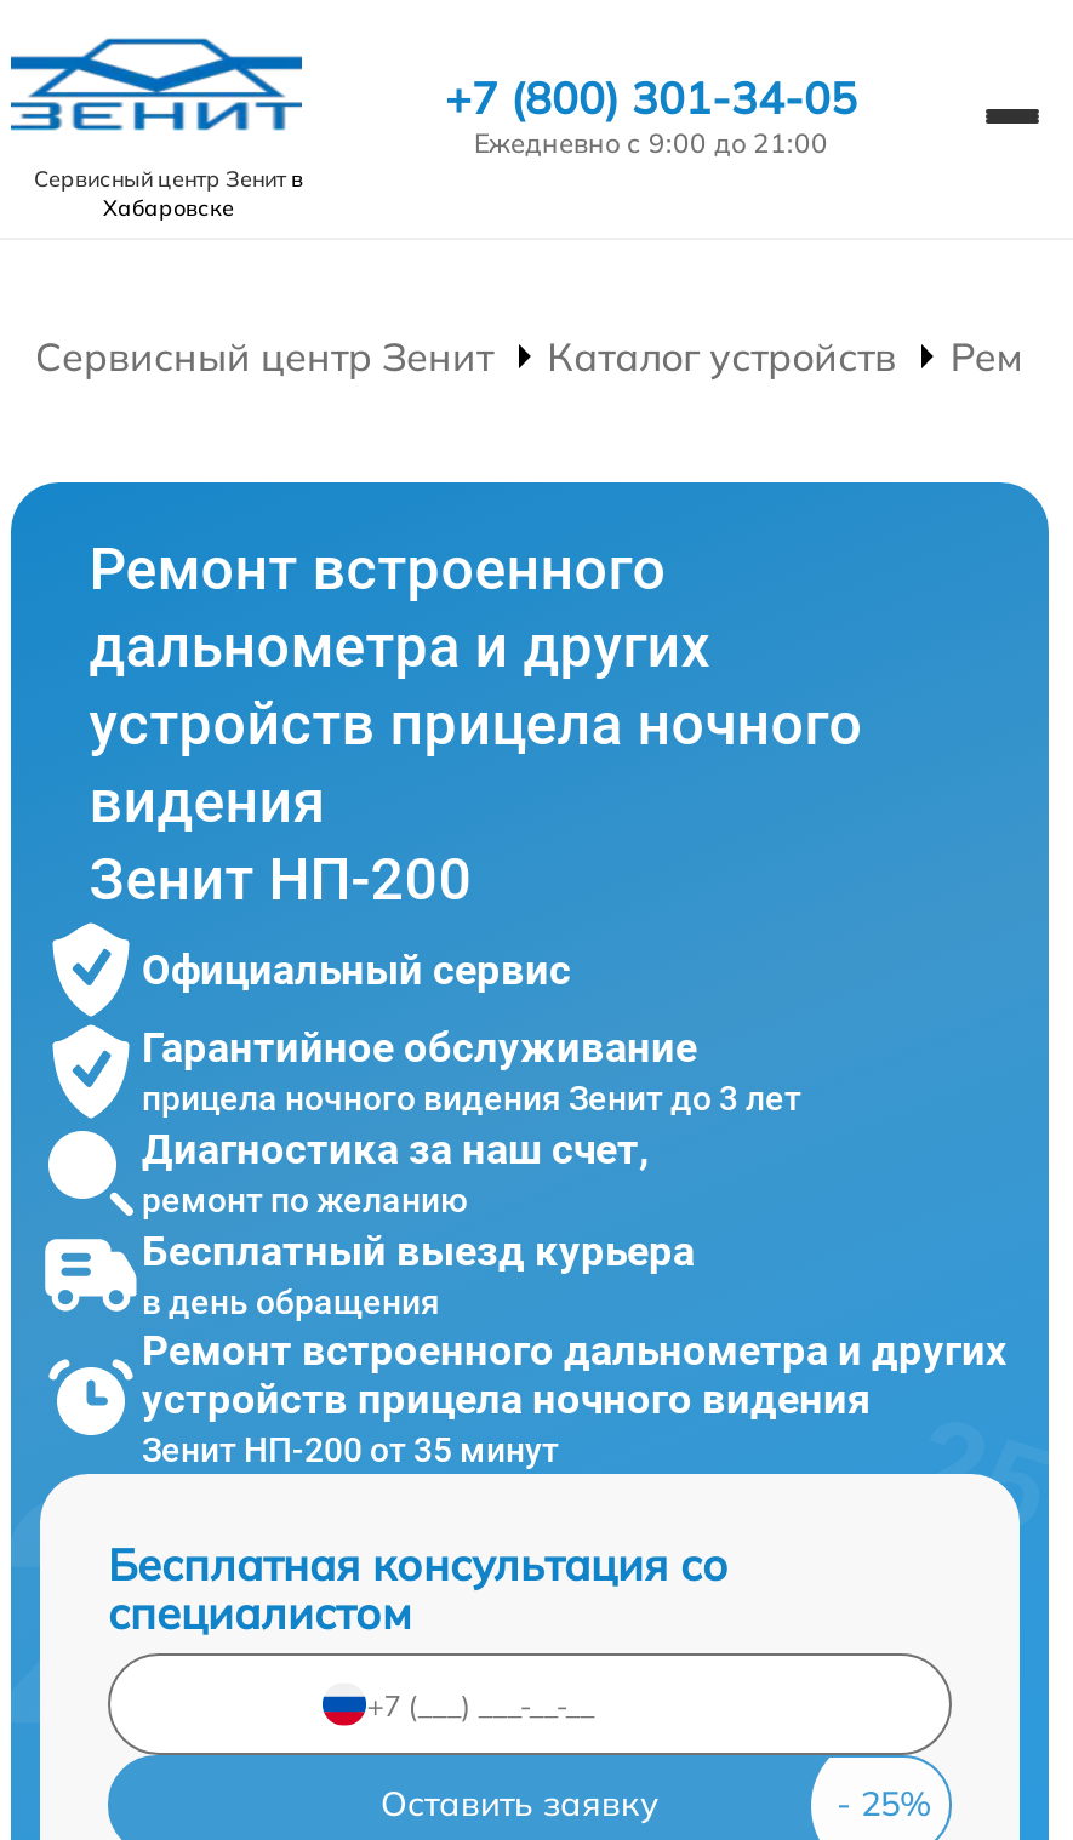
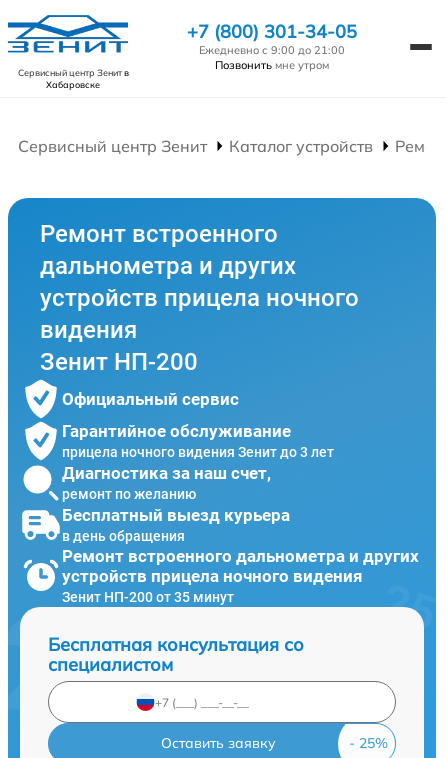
+ Позвонить мне утром
